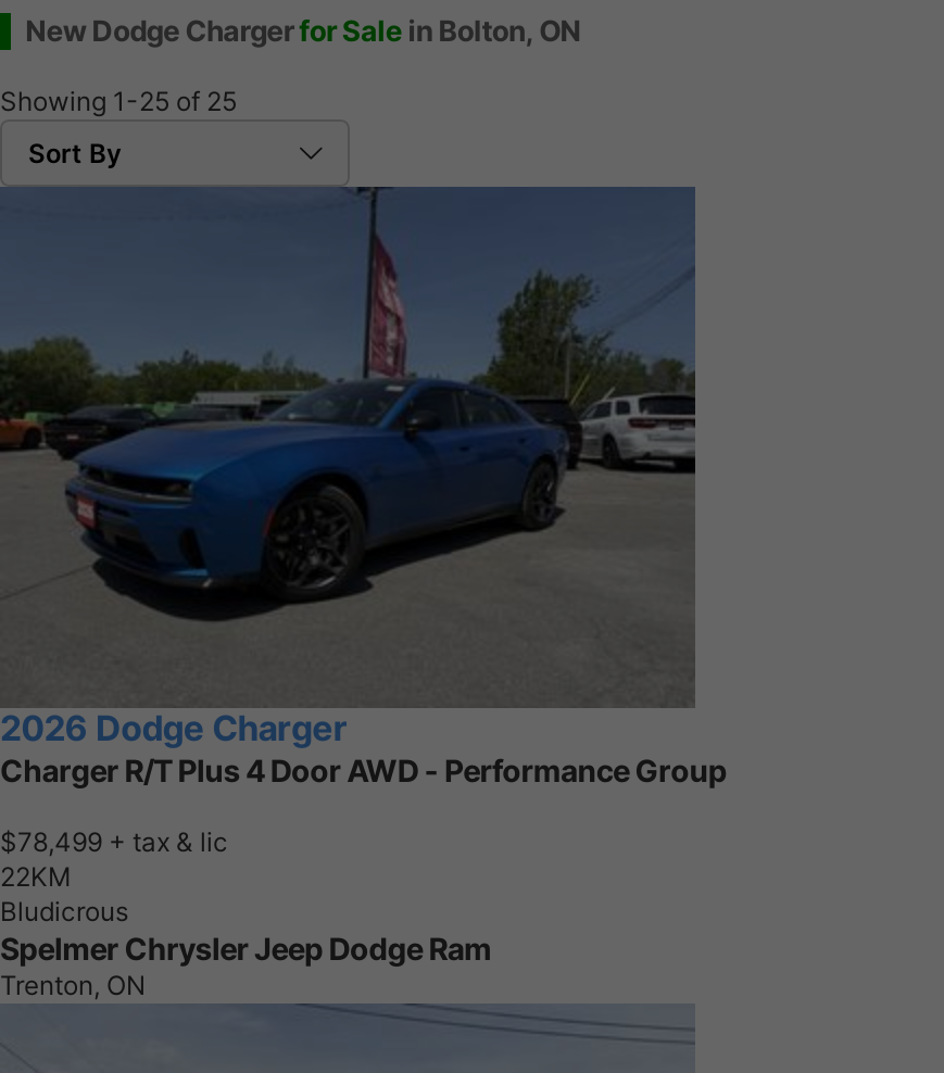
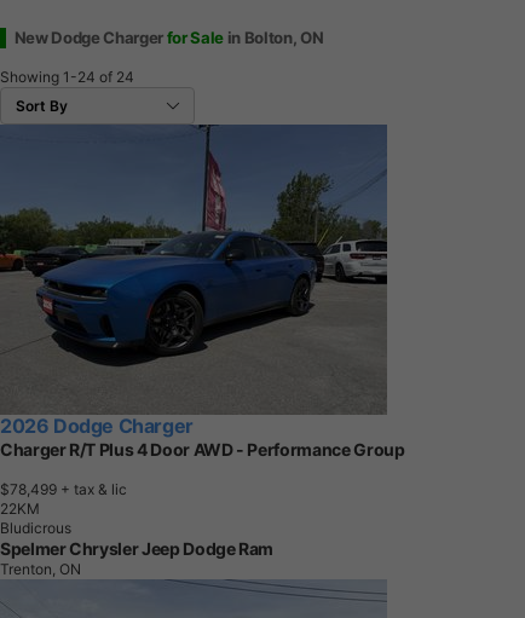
- Showing 1-25 of 25
+ Showing 1-24 of 24
